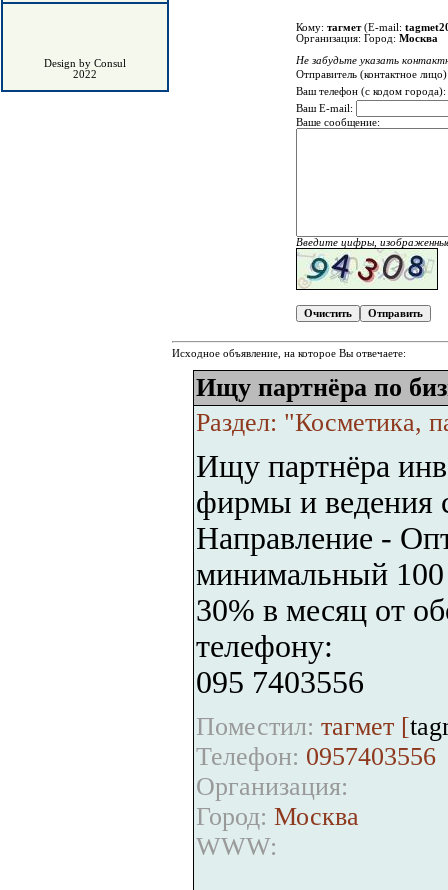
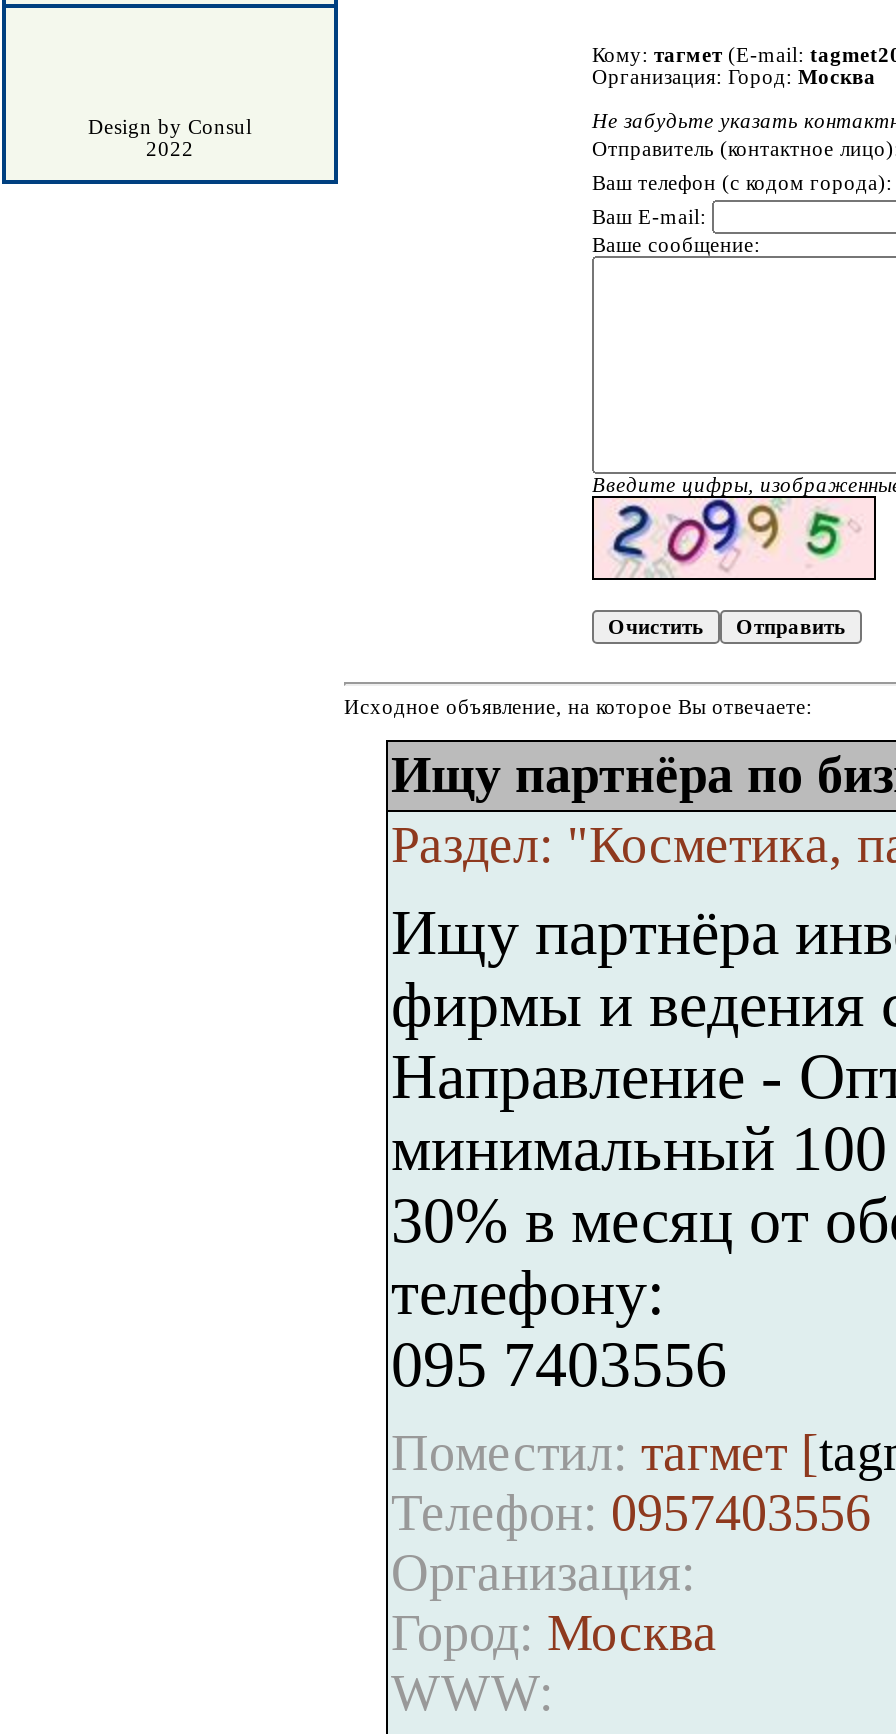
- [image]
+ [image]
